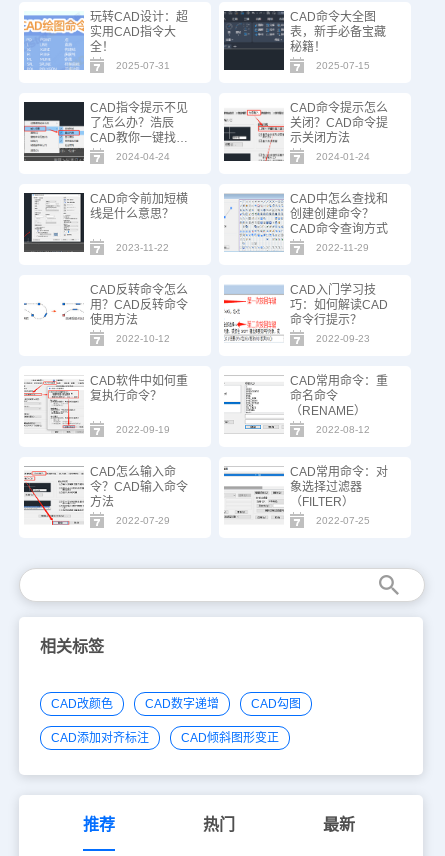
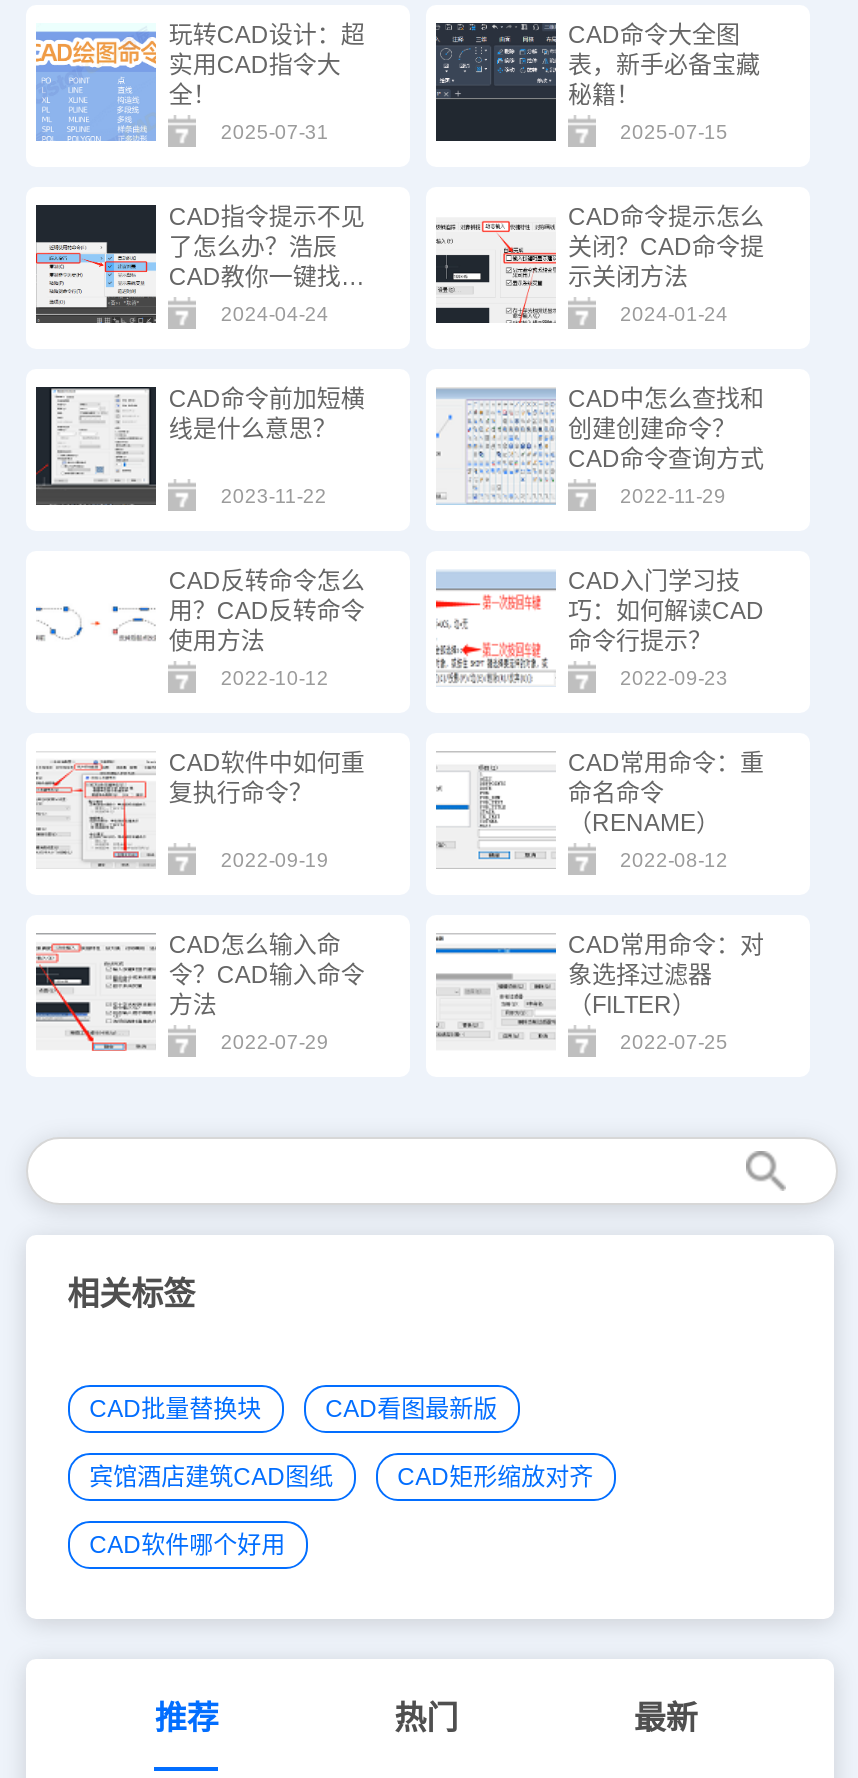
- CAD改颜色
- CAD数字递增
- CAD勾图
- CAD添加对齐标注
- CAD倾斜图形变正
+ CAD批量替换块
+ CAD看图最新版
+ 宾馆酒店建筑CAD图纸
+ CAD矩形缩放对齐
+ CAD软件哪个好用
